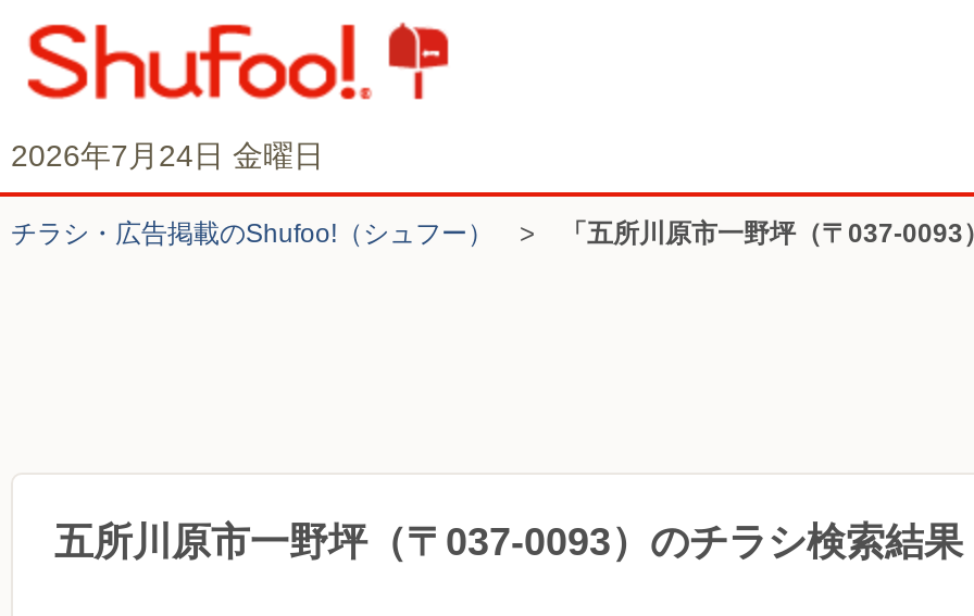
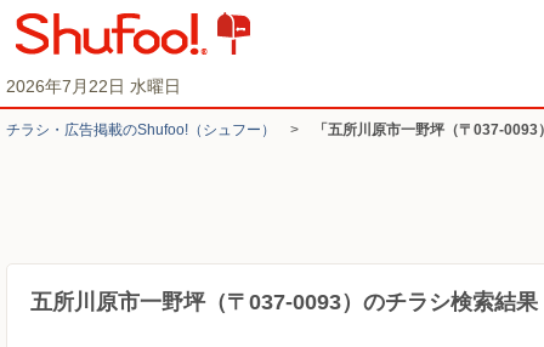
- 2026年7月24日 金曜日
+ 2026年7月22日 水曜日
